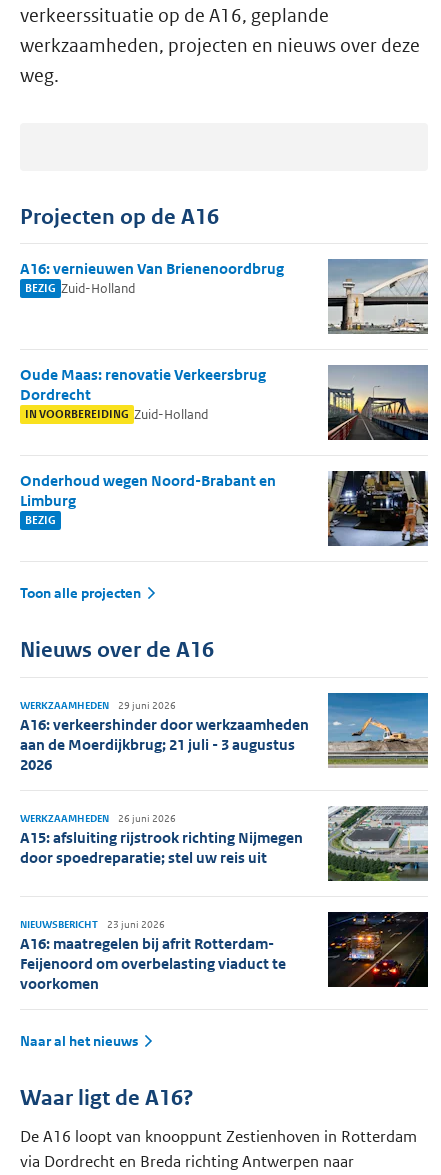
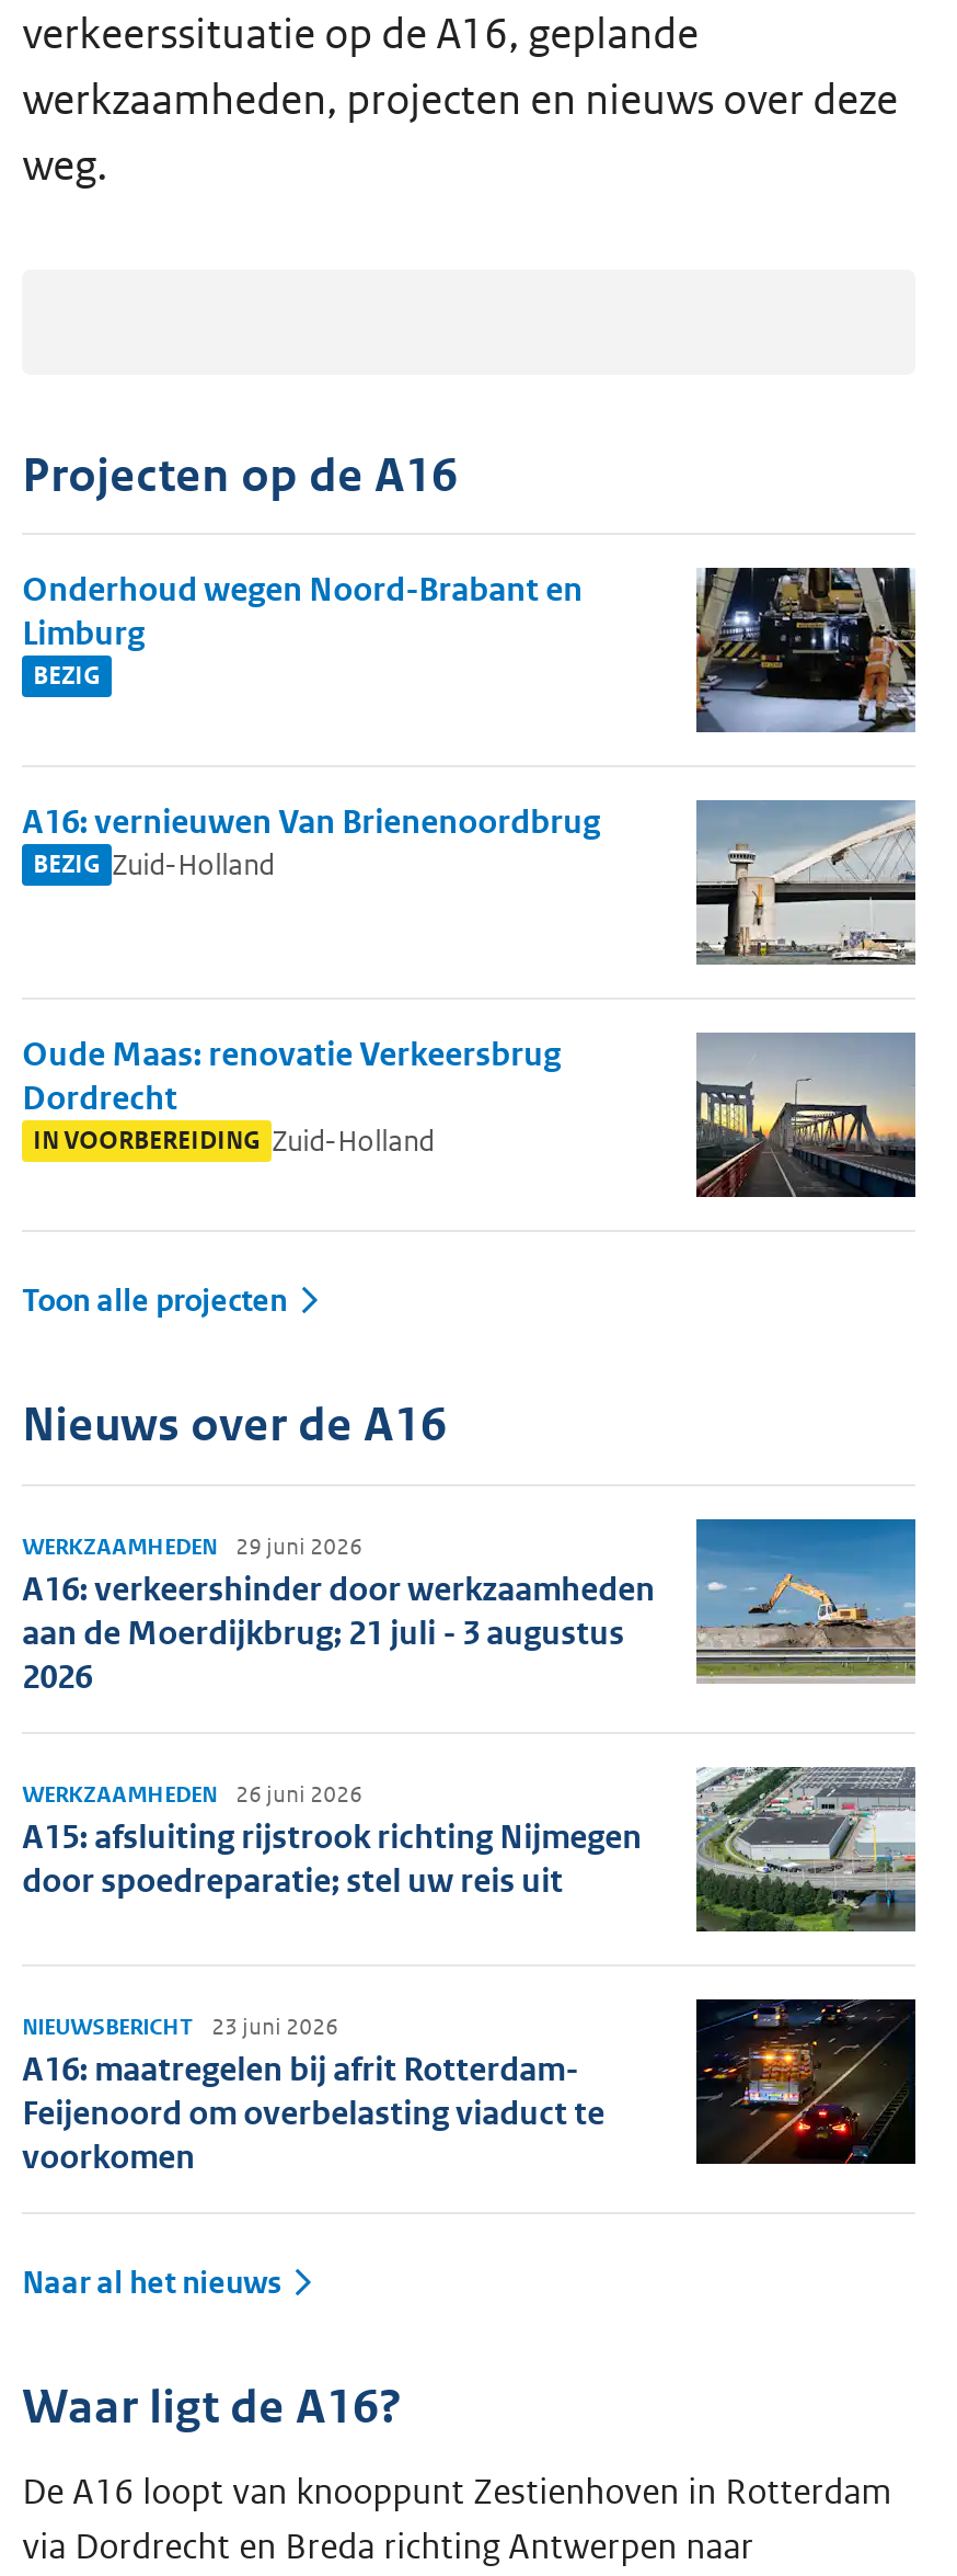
moved down: A16: vernieuwen Van Brienenoordbrug | BEZIG Zuid-Holland | Oude Maas: renovatie Verkeersbrug | Dordrecht | IN VOORBEREIDING Zuid-Holland

moved up: Onderhoud wegen Noord-Brabant en | Limburg | BEZIG
